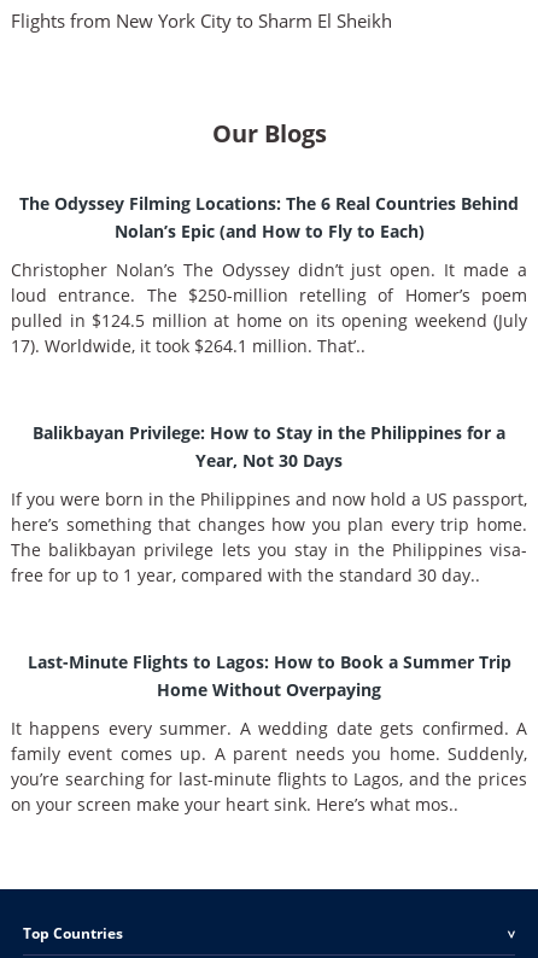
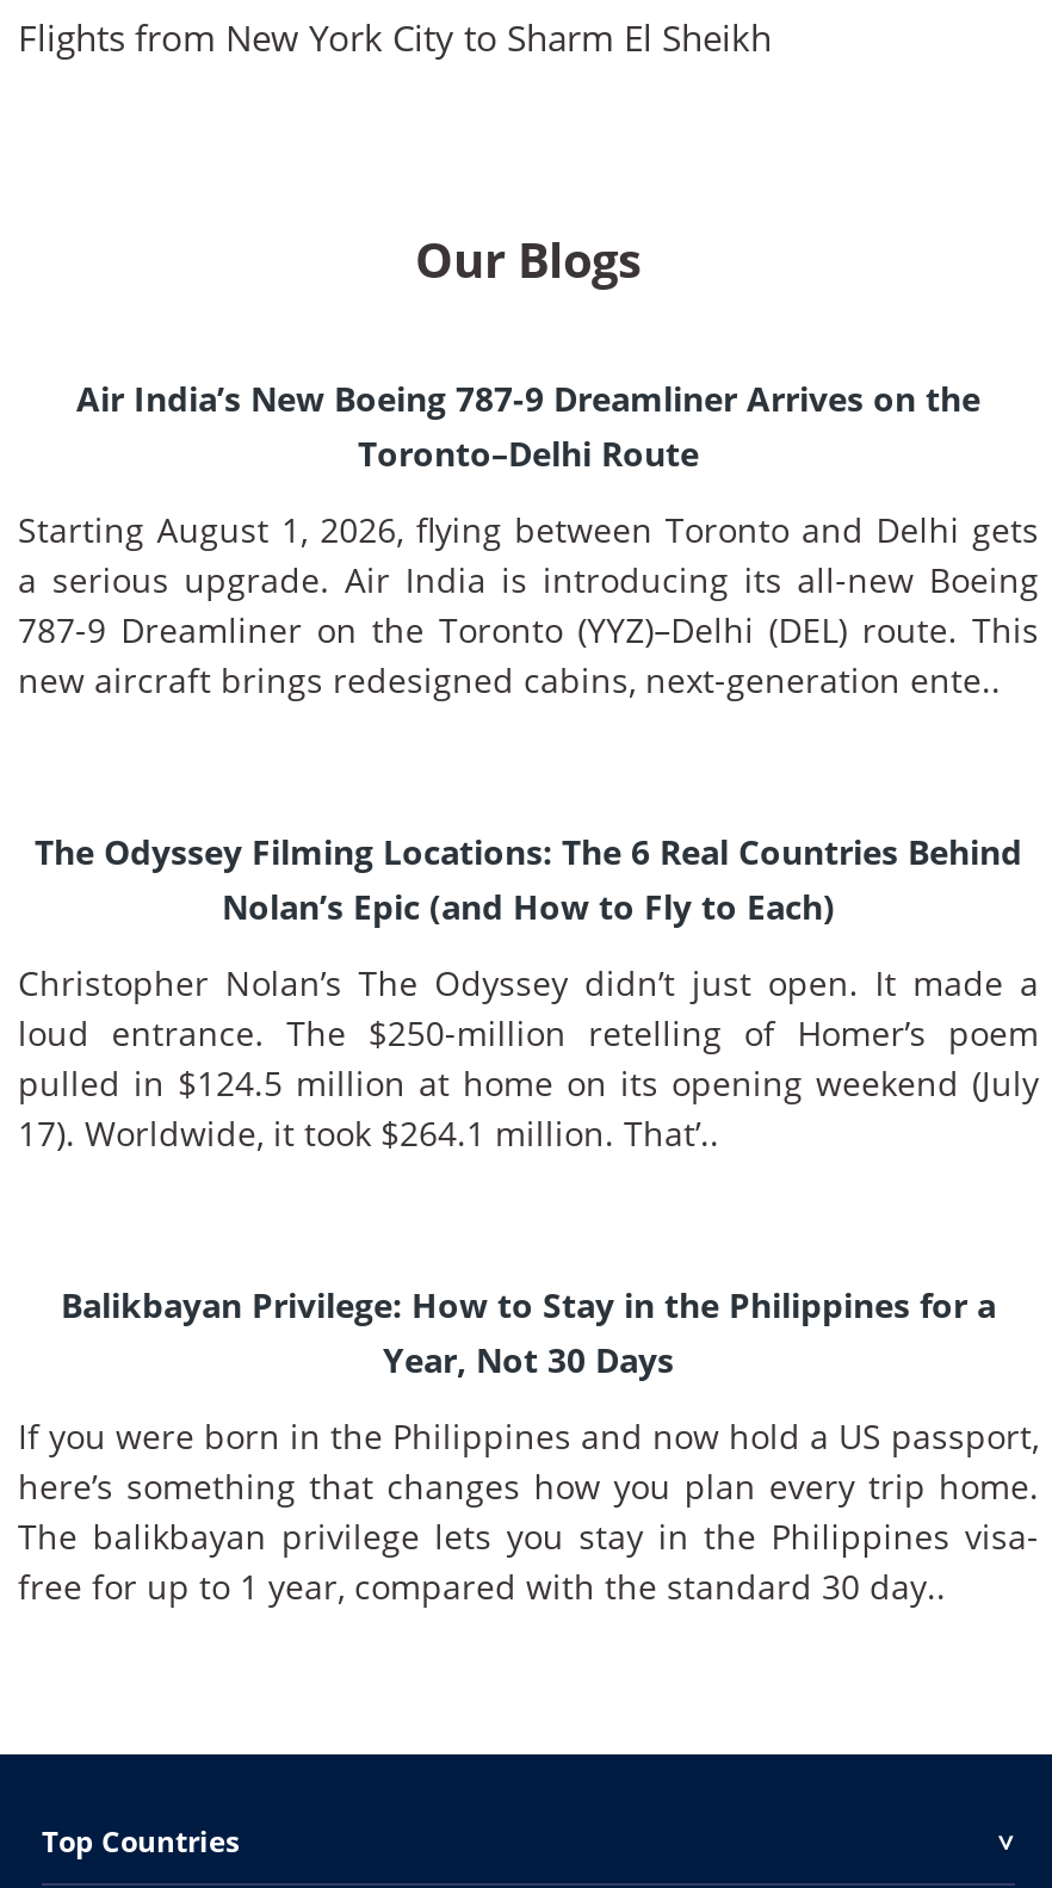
+ Air India’s New Boeing 787-9 Dreamliner Arrives on the
+ Toronto–Delhi Route
+ Starting August 1, 2026, flying between Toronto and Delhi gets
+ a serious upgrade. Air India is introducing its all-new Boeing
+ 787-9 Dreamliner on the Toronto (YYZ)–Delhi (DEL) route. This
+ new aircraft brings redesigned cabins, next-generation ente..

moved down: The Odyssey Filming Locations: The 6 Real Countries Behind | Nolan’s Epic (and How to Fly to Each) | Christopher Nolan’s The Odyssey didn’t just open. It made a | ... | The balikbayan privilege lets you stay in the Philippines visa- | free for up to 1 year, compared with the standard 30 day..

- Last-Minute Flights to Lagos: How to Book a Summer Trip
- Home Without Overpaying
- It happens every summer. A wedding date gets confirmed. A
- family event comes up. A parent needs you home. Suddenly,
- you’re searching for last-minute flights to Lagos, and the prices
- on your screen make your heart sink. Here’s what mos..
